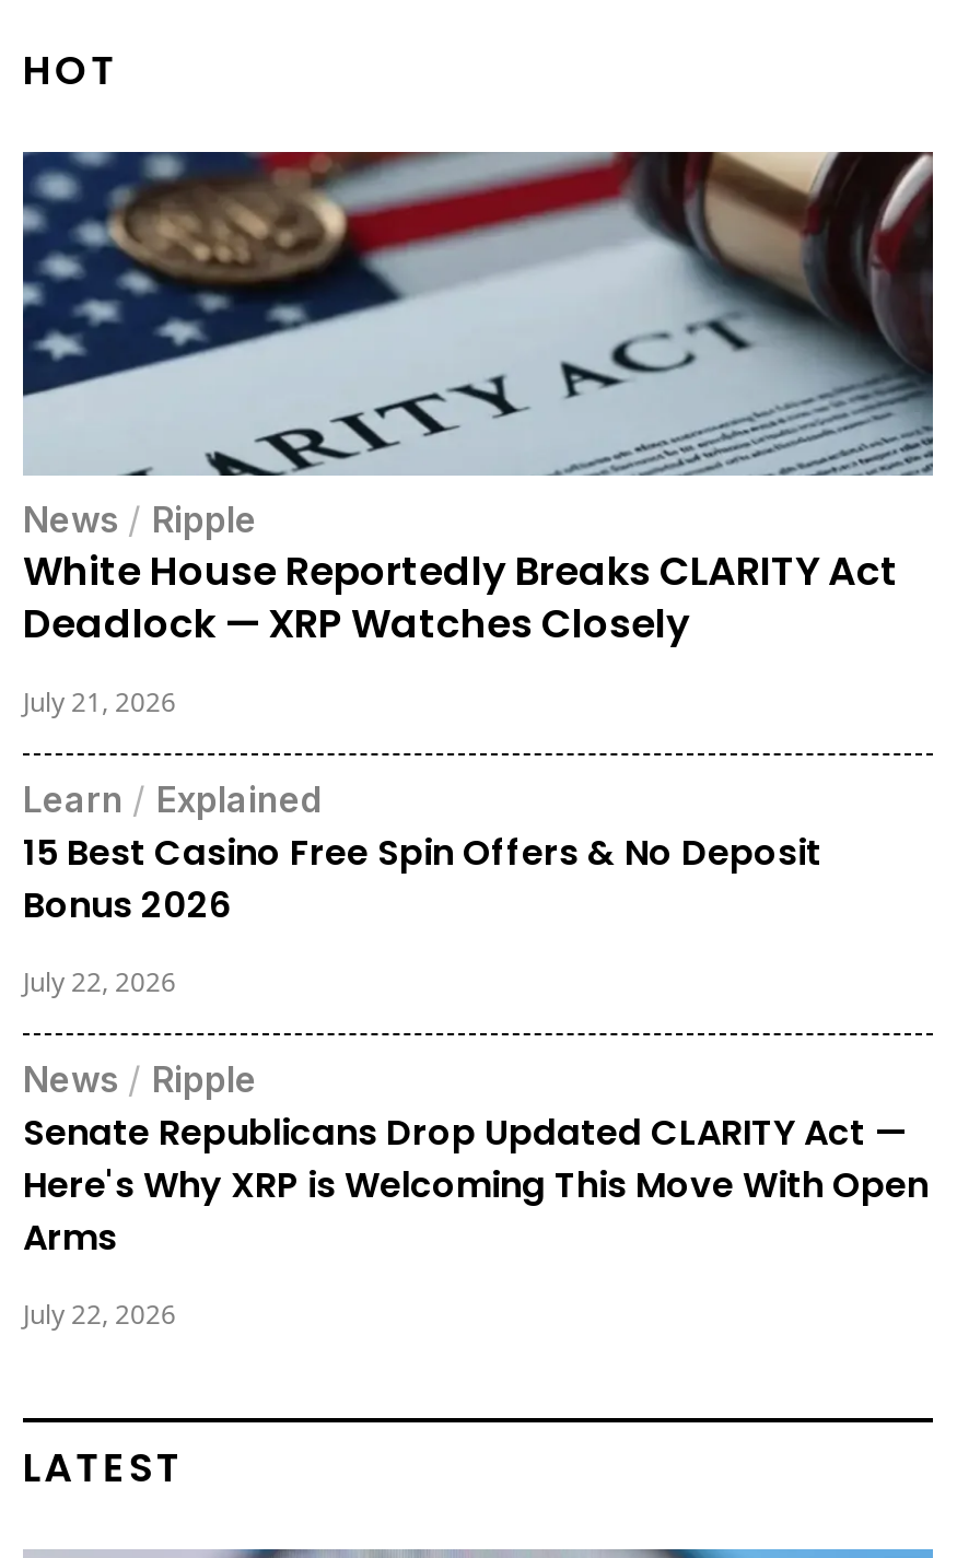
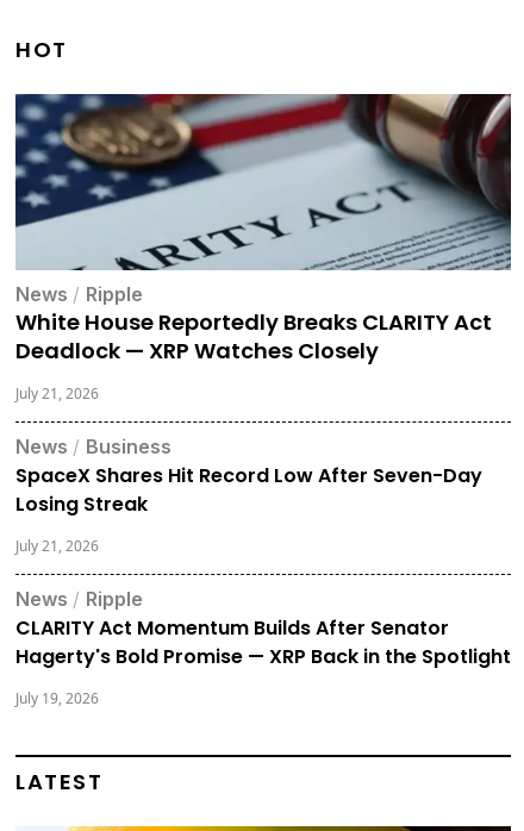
- Learn / Explained
- 15 Best Casino Free Spin Offers & No Deposit
- Bonus 2026
+ News / Business
+ SpaceX Shares Hit Record Low After Seven-Day
+ Losing Streak

- July 22, 2026
+ July 21, 2026

- Senate Republicans Drop Updated CLARITY Act —
- Here's Why XRP is Welcoming This Move With Open
- Arms
+ CLARITY Act Momentum Builds After Senator
+ Hagerty's Bold Promise — XRP Back in the Spotlight

- July 22, 2026
+ July 19, 2026
